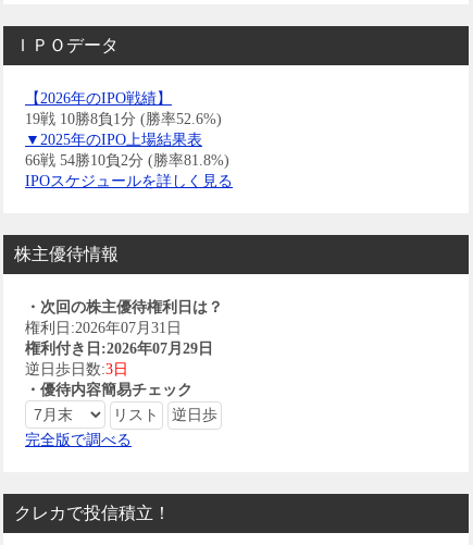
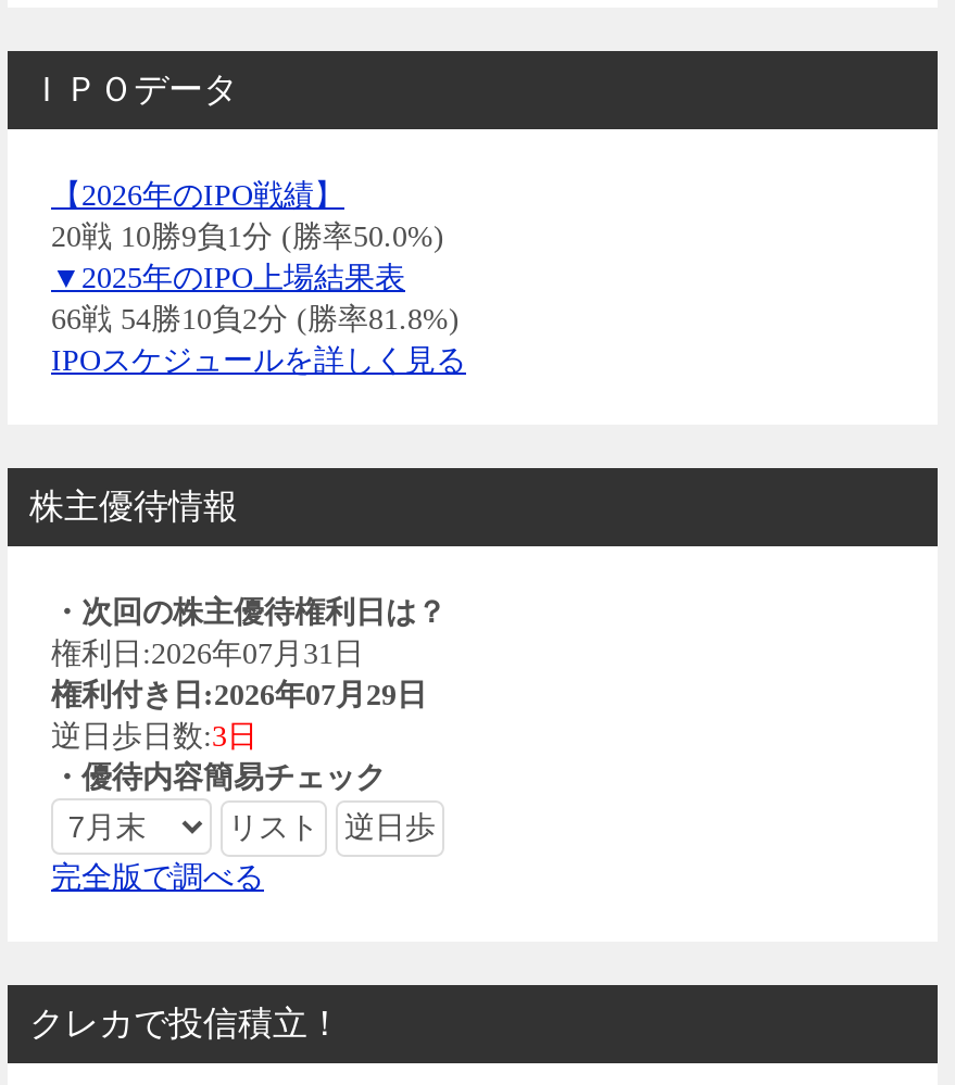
- 19戦 10勝8負1分 (勝率52.6%)
+ 20戦 10勝9負1分 (勝率50.0%)
